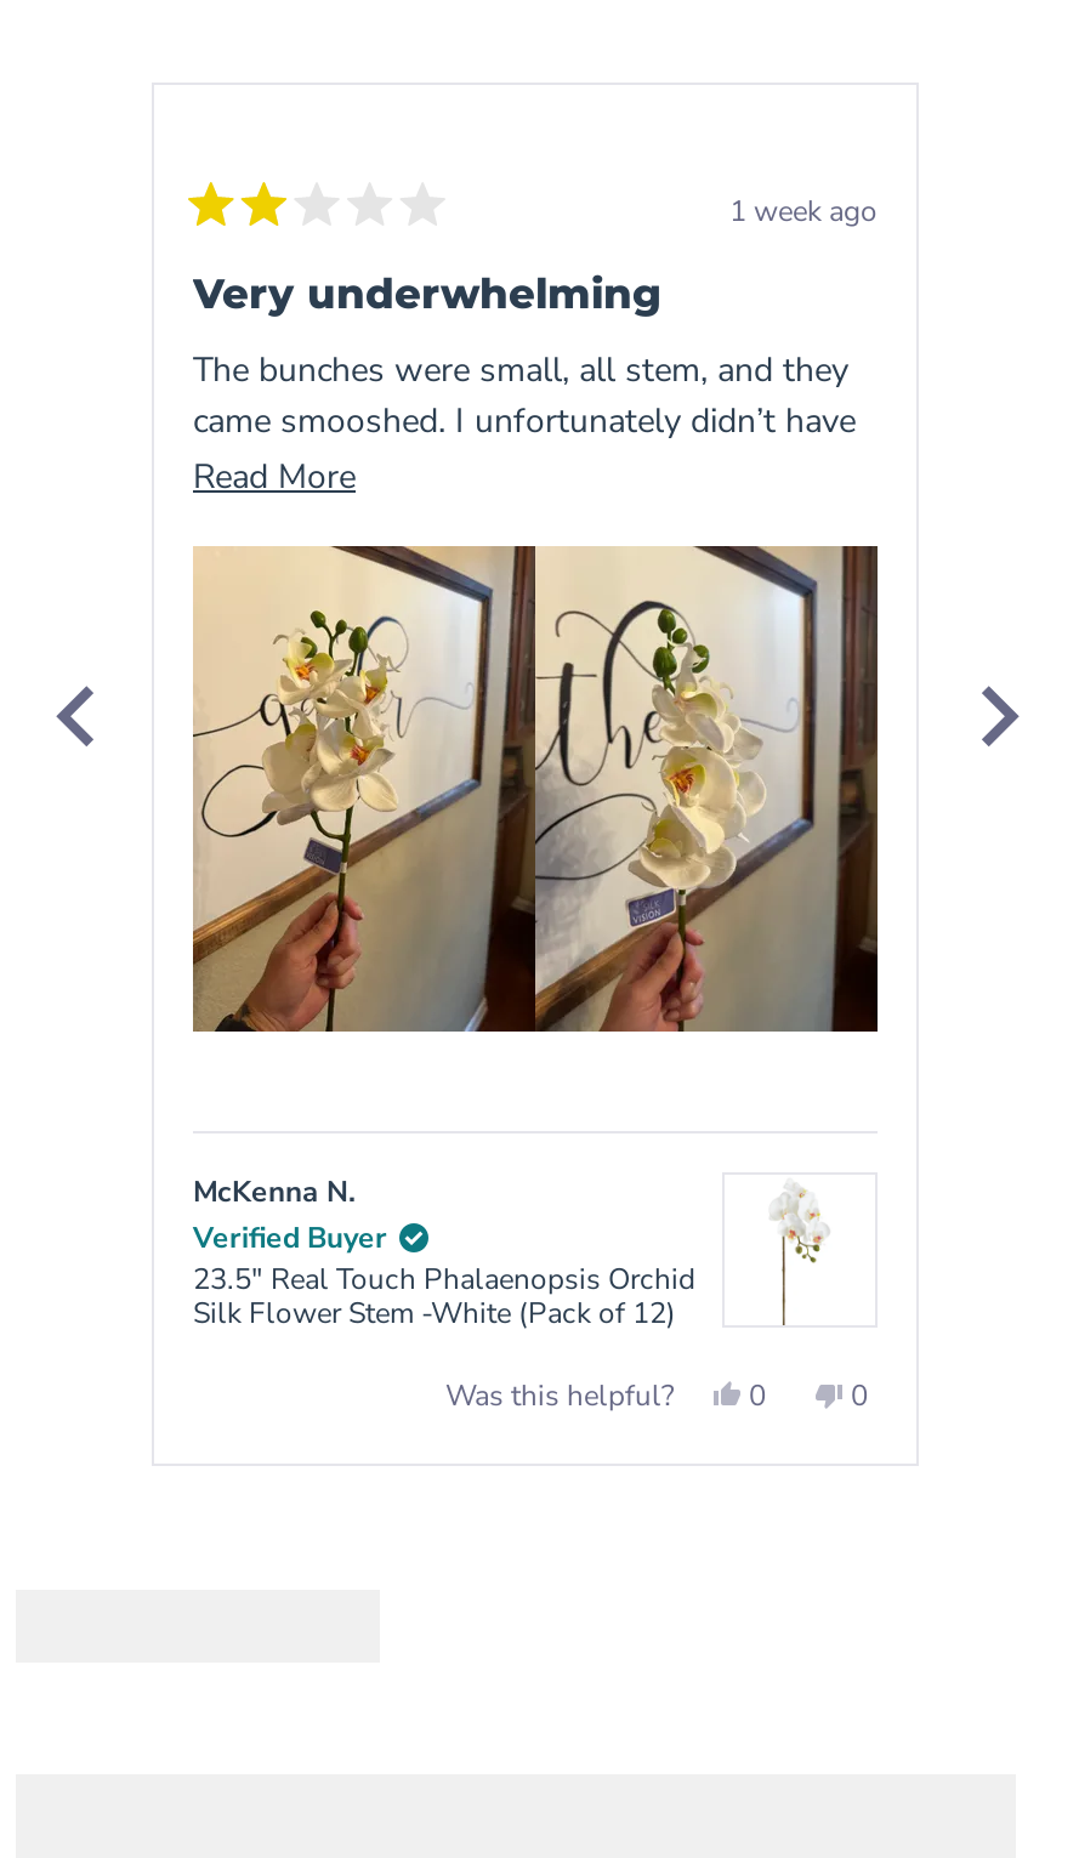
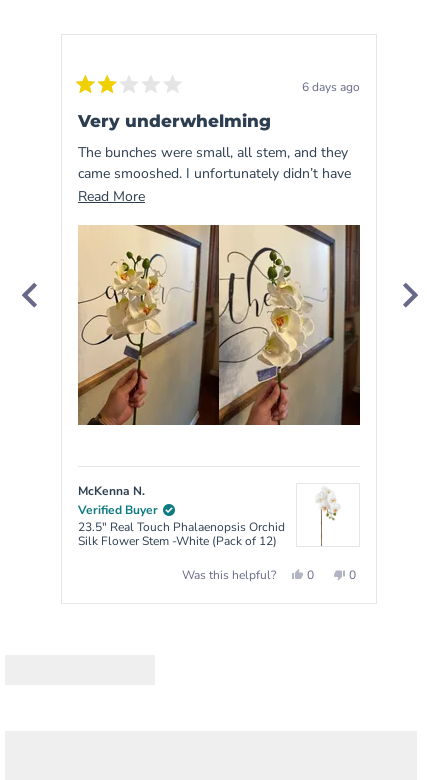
- 1 week ago
+ 6 days ago
